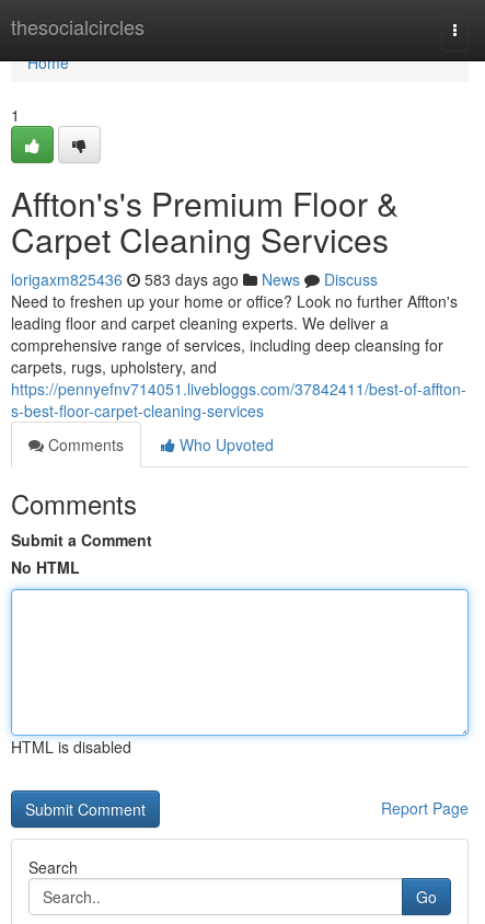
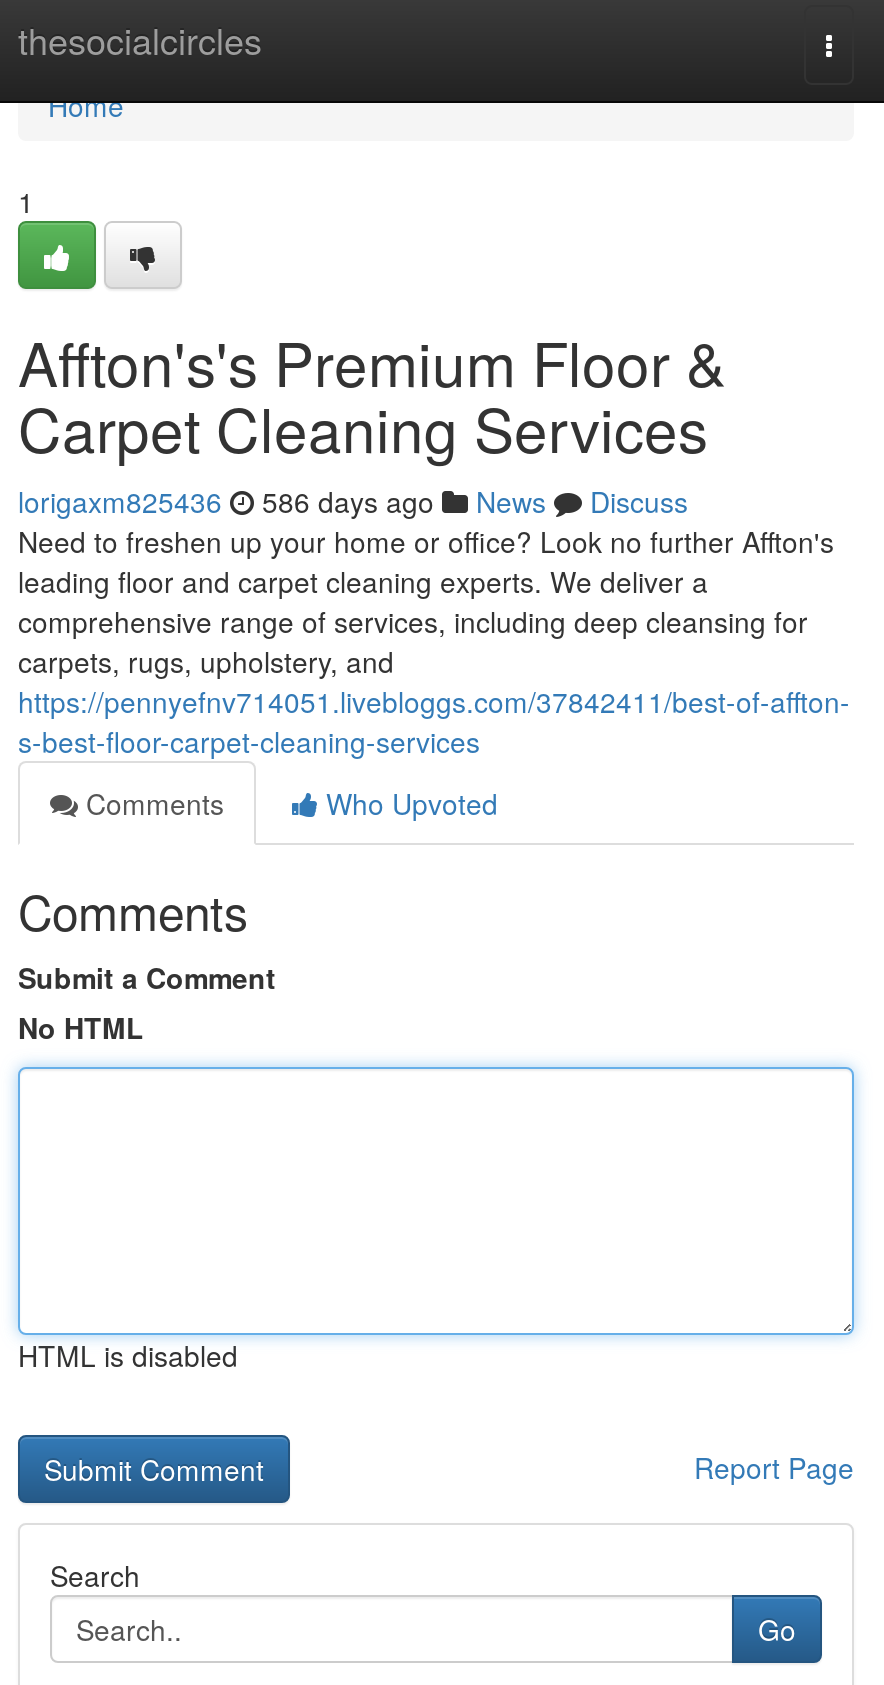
- lorigaxm825436 583 days ago News Discuss
+ lorigaxm825436 586 days ago News Discuss
